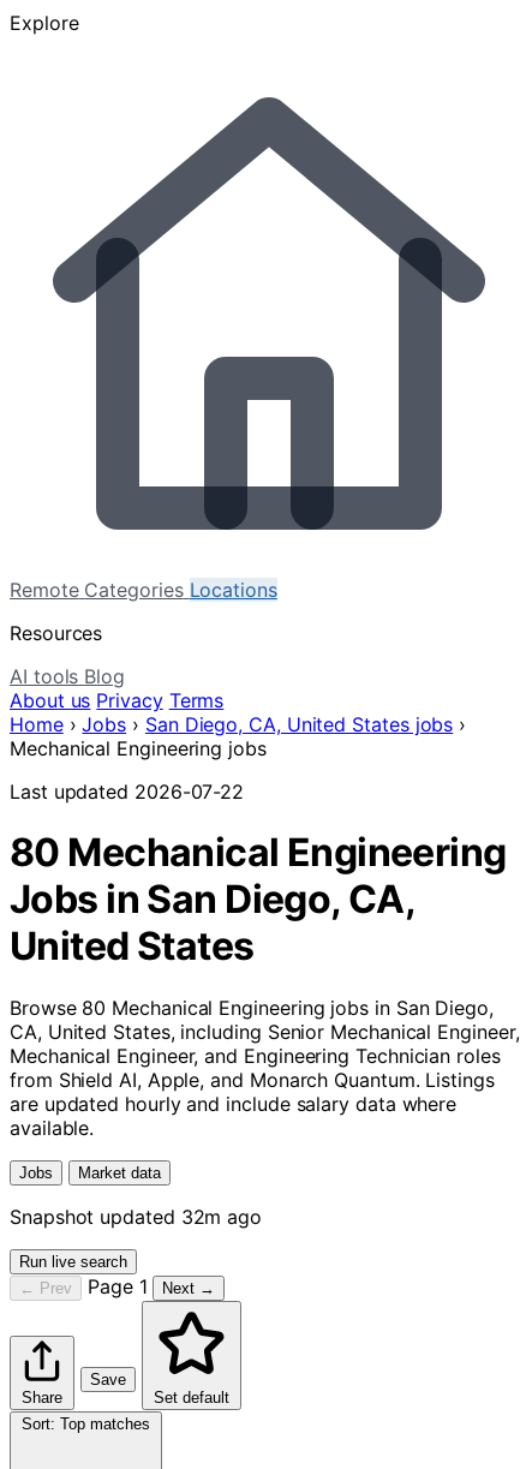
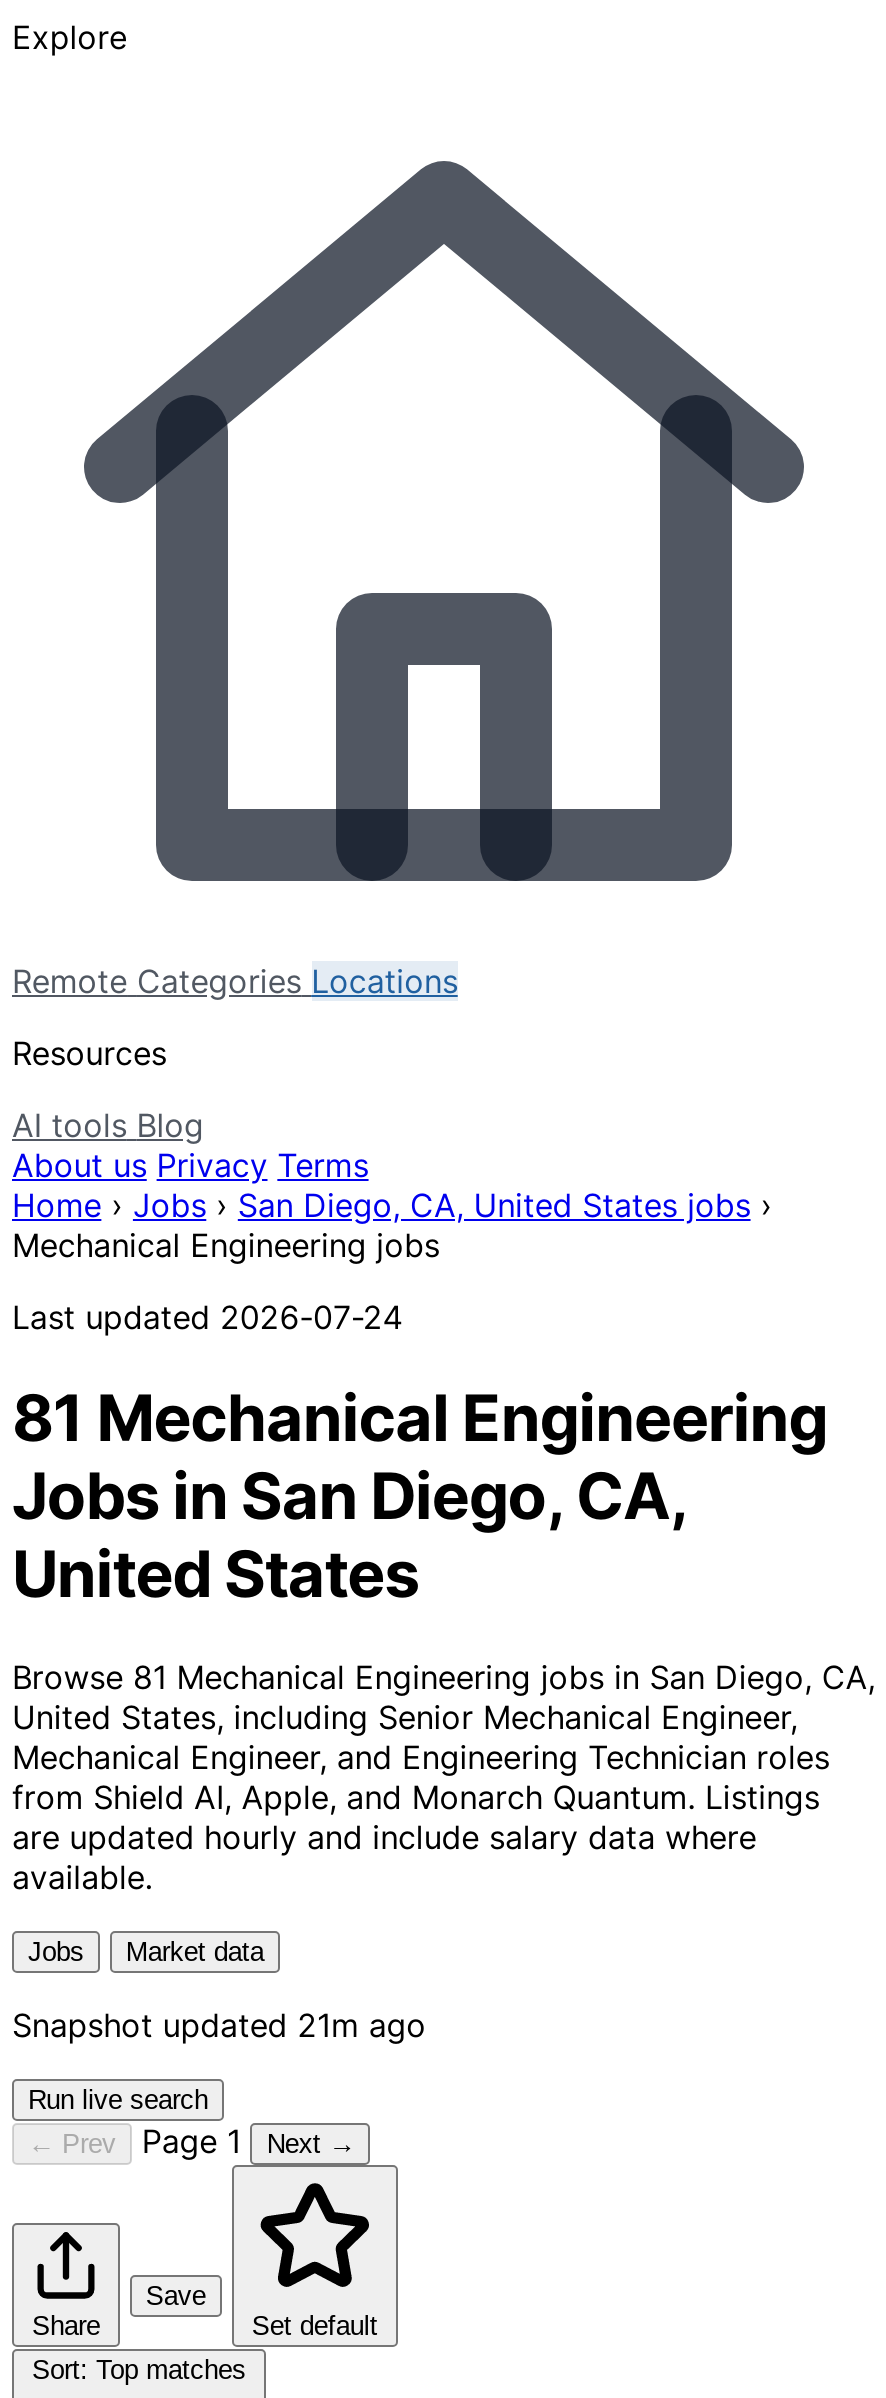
- Last updated 2026-07-22
+ Last updated 2026-07-24

- 80 Mechanical Engineering
+ 81 Mechanical Engineering

- Browse 80 Mechanical Engineering jobs in San Diego,
- CA, United States, including Senior Mechanical Engineer,
+ Browse 81 Mechanical Engineering jobs in San Diego, CA,
+ United States, including Senior Mechanical Engineer,

- Snapshot updated 32m ago
+ Snapshot updated 21m ago
